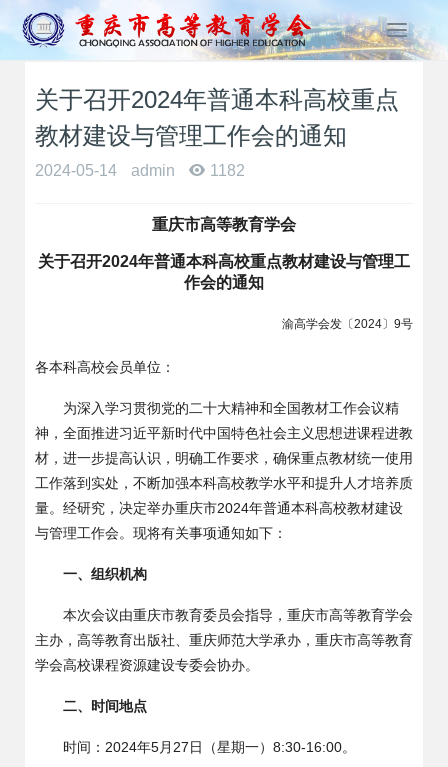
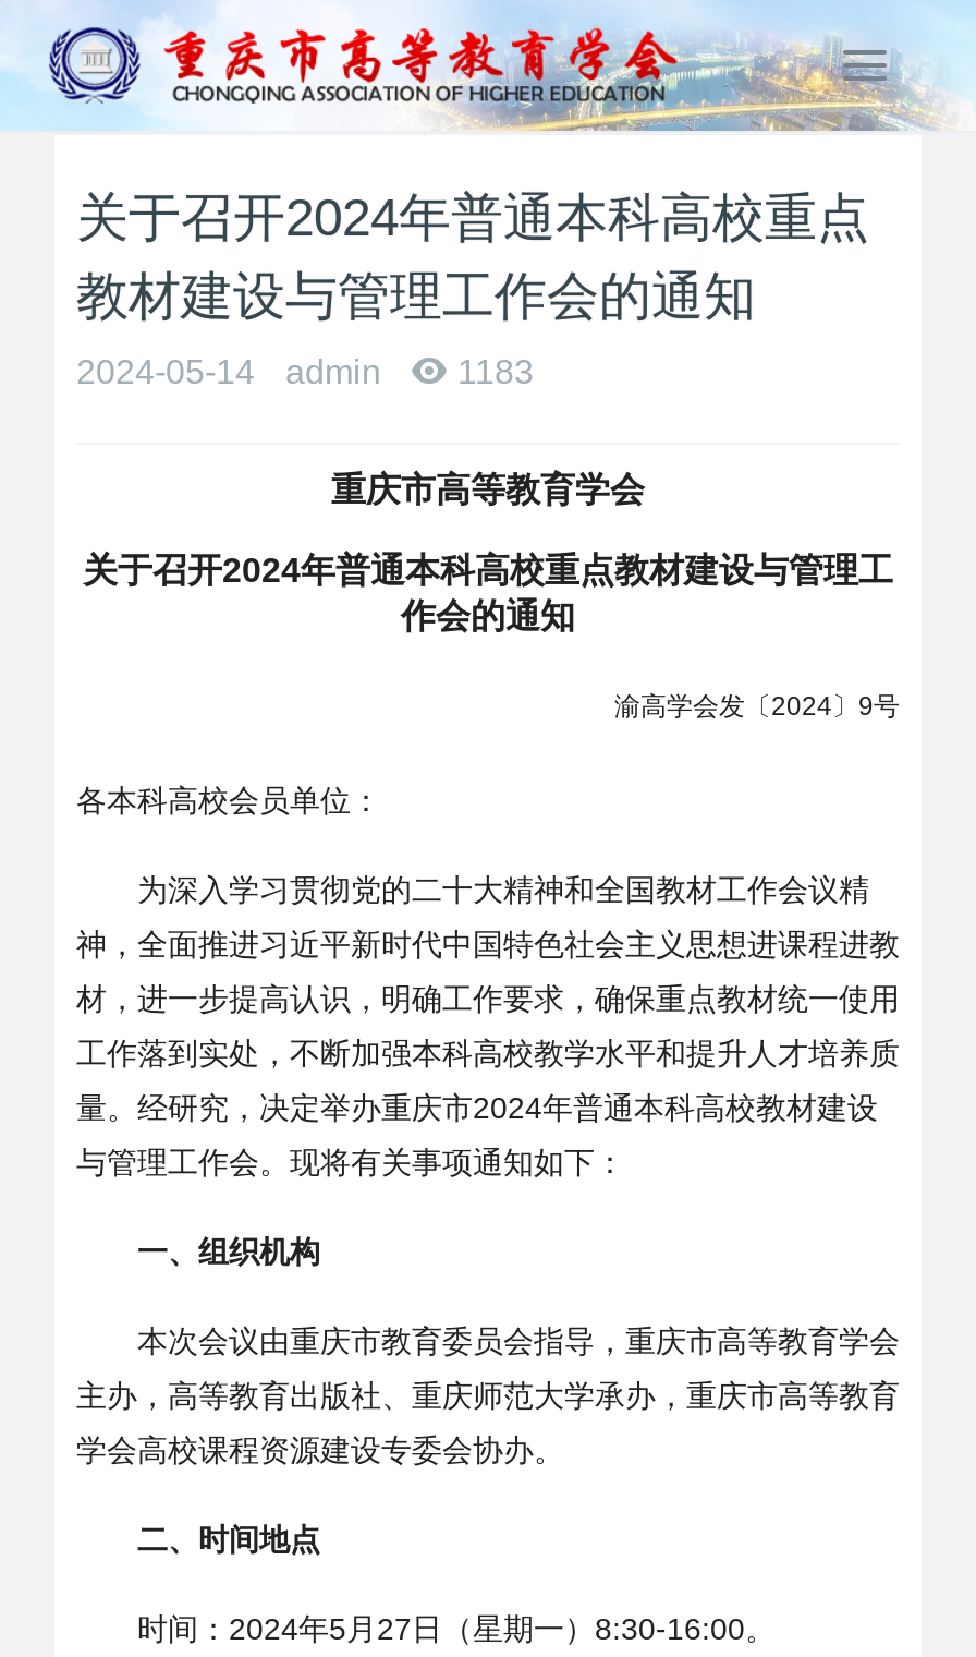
- 1182
+ 1183
